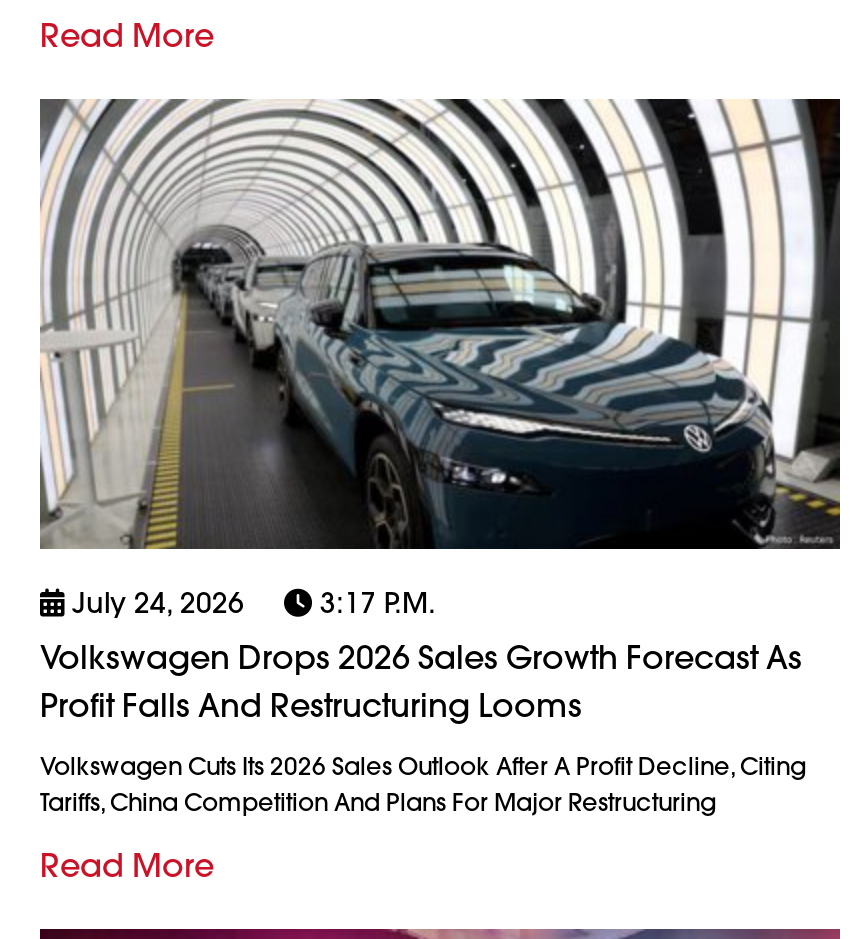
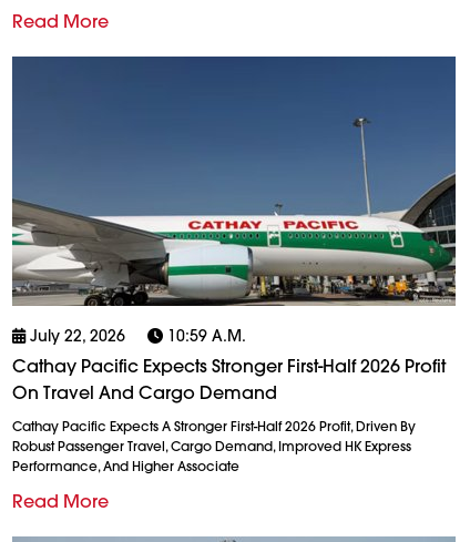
- [image]
- July 24, 2026
- 3:17 P.m.
- Volkswagen Drops 2026 Sales Growth Forecast As
- Profit Falls And Restructuring Looms
+ [image]
+ July 22, 2026
+ 10:59 A.m.
+ Cathay Pacific Expects Stronger First-Half 2026 Profit
+ On Travel And Cargo Demand

- Volkswagen Cuts Its 2026 Sales Outlook After A Profit Decline, Citing
- Tariffs, China Competition And Plans For Major Restructuring
+ Cathay Pacific Expects A Stronger First-Half 2026 Profit, Driven By
+ Robust Passenger Travel, Cargo Demand, Improved HK Express
+ Performance, And Higher Associate
